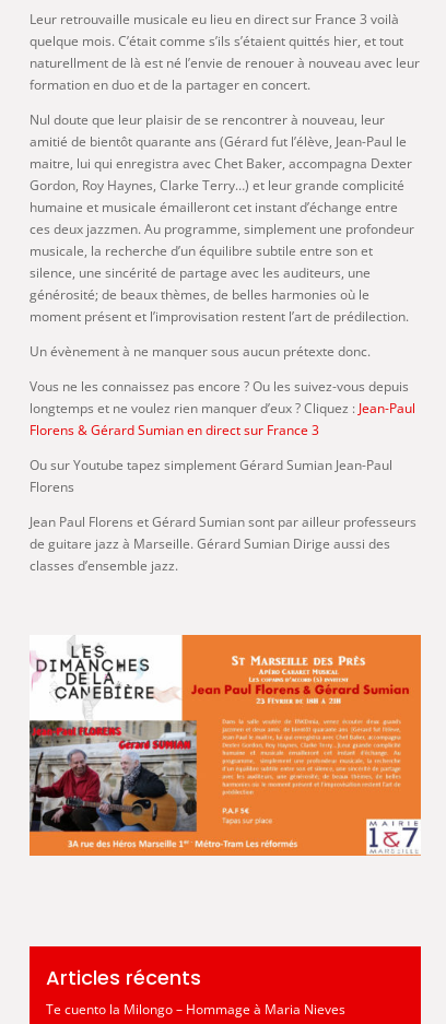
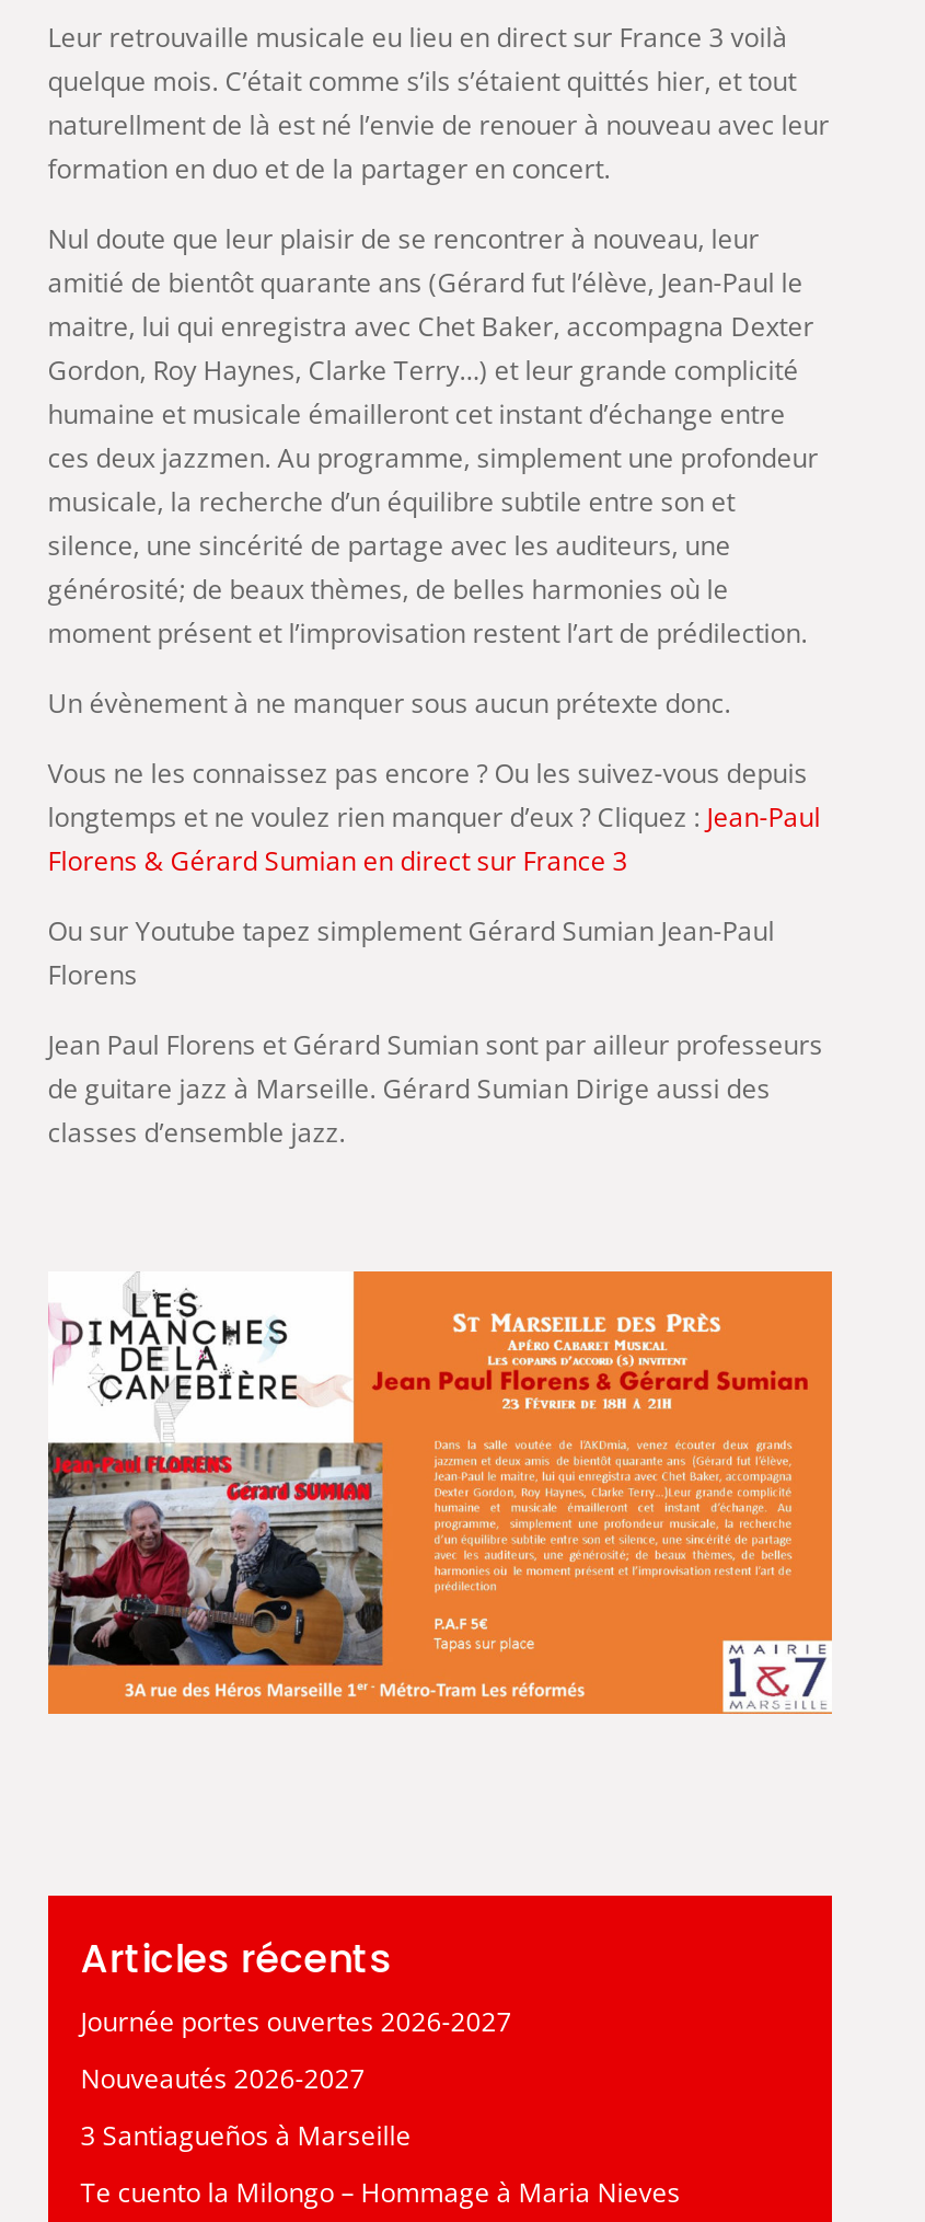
+ Journée portes ouvertes 2026-2027
+ Nouveautés 2026-2027
+ 3 Santiagueños à Marseille
